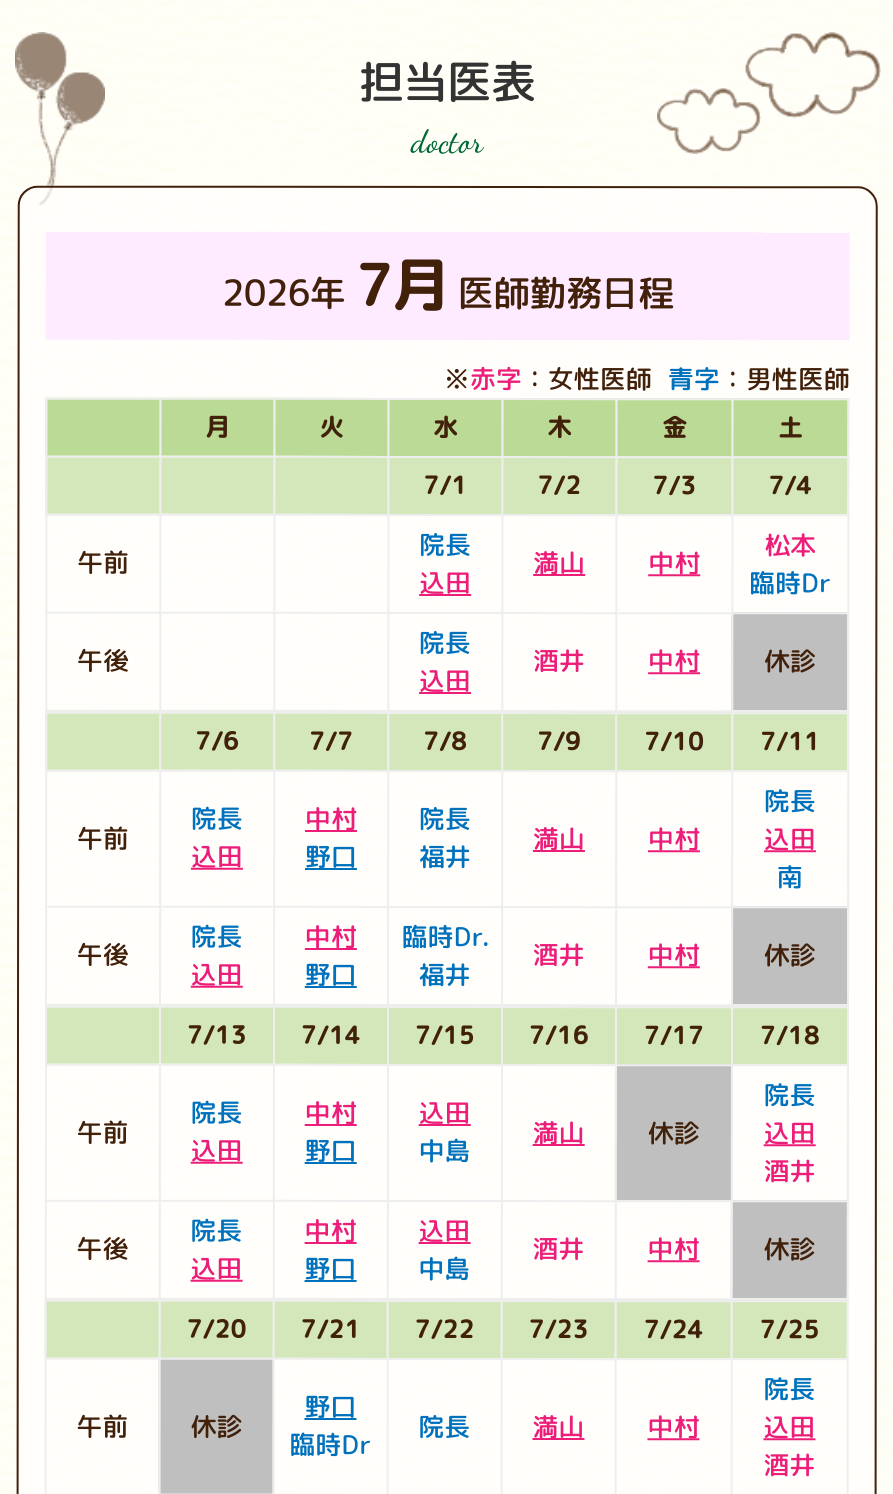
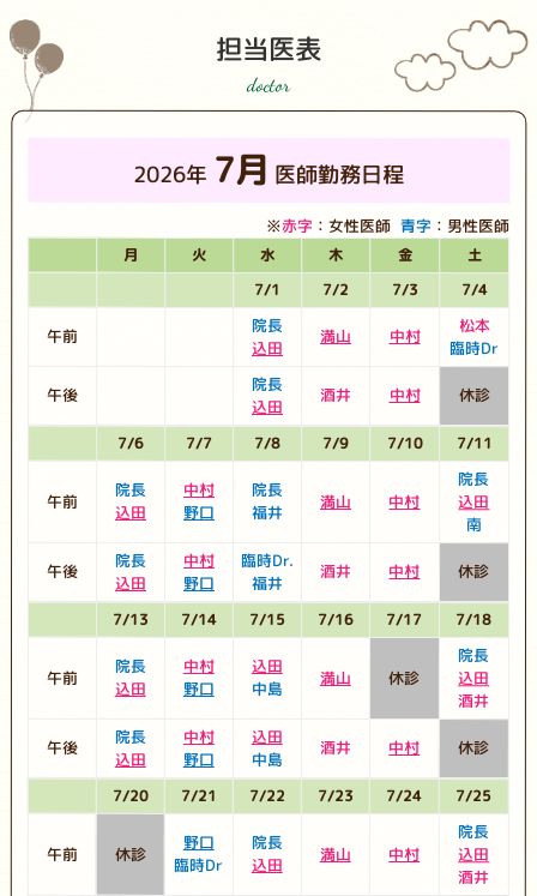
+ 込田
